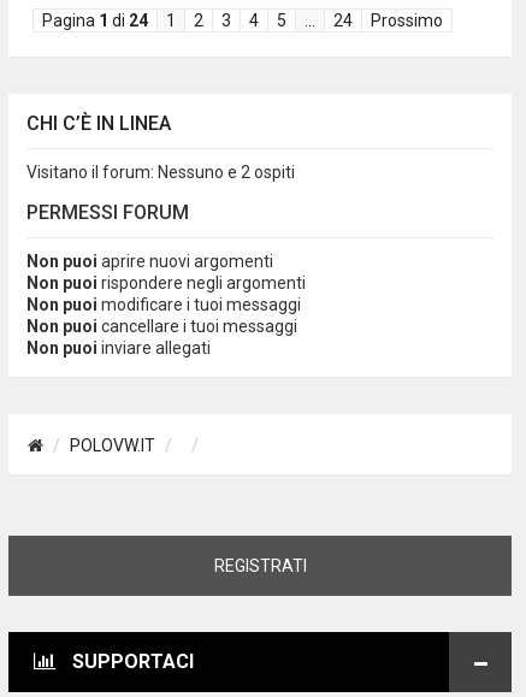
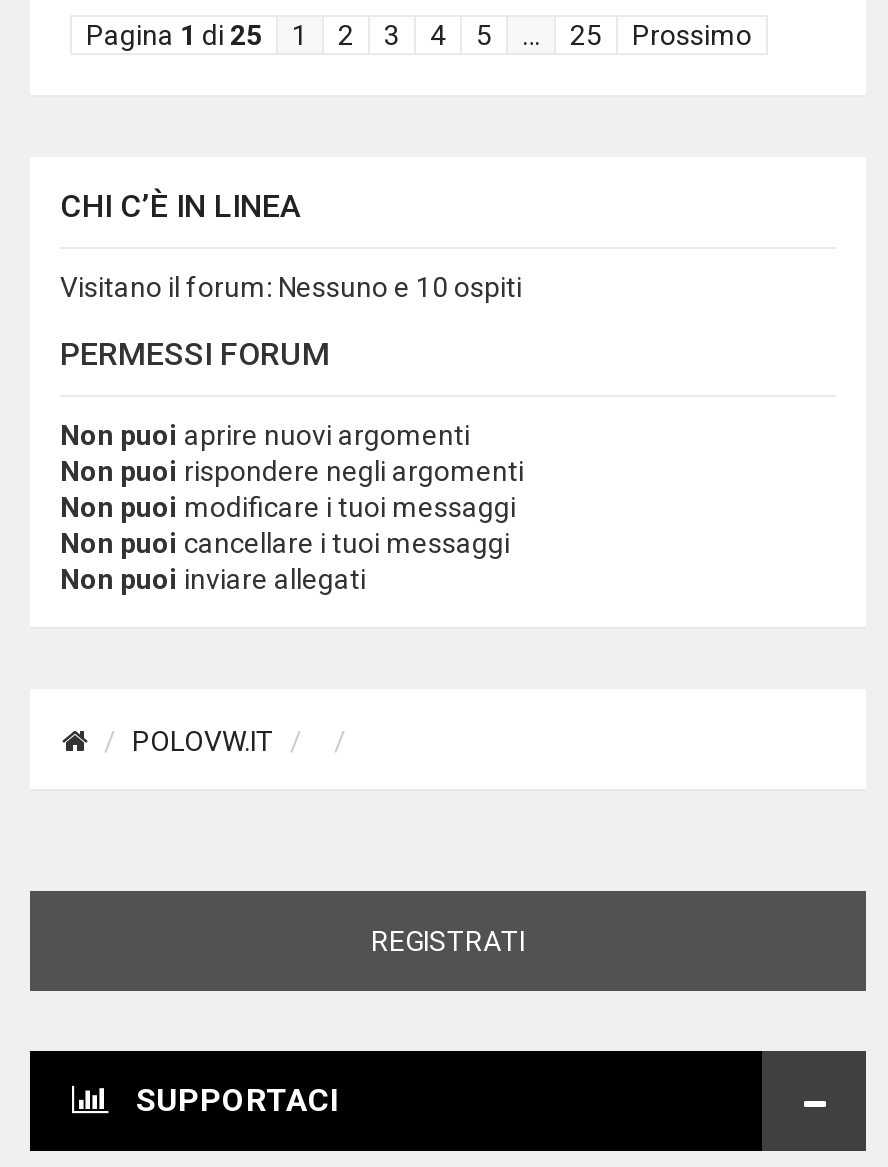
- Pagina 1 di 24
+ Pagina 1 di 25

- 24
+ 25

- Visitano il forum: Nessuno e 2 ospiti
+ Visitano il forum: Nessuno e 10 ospiti
